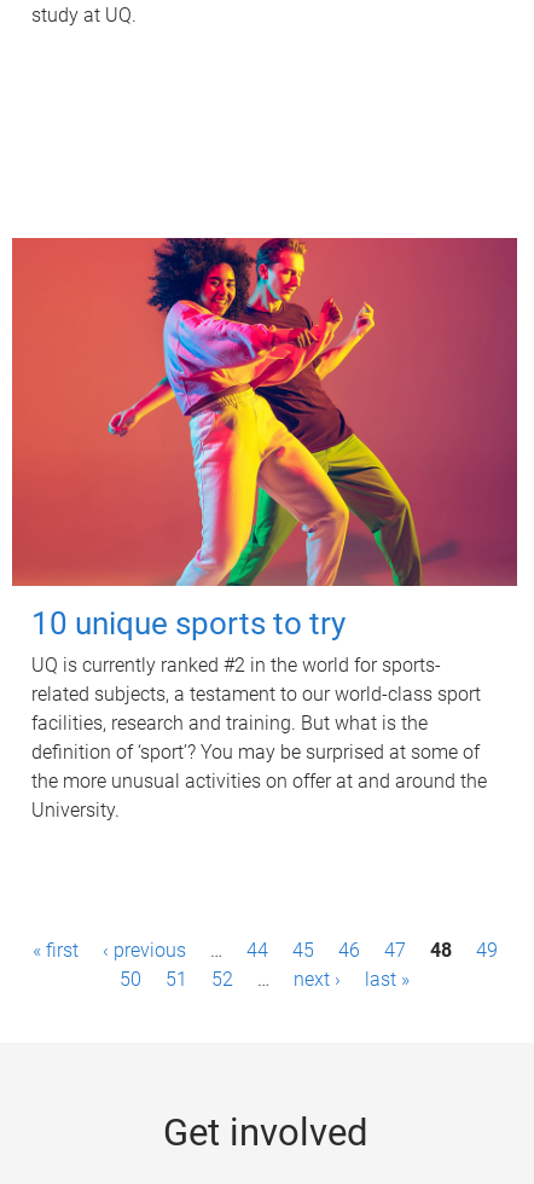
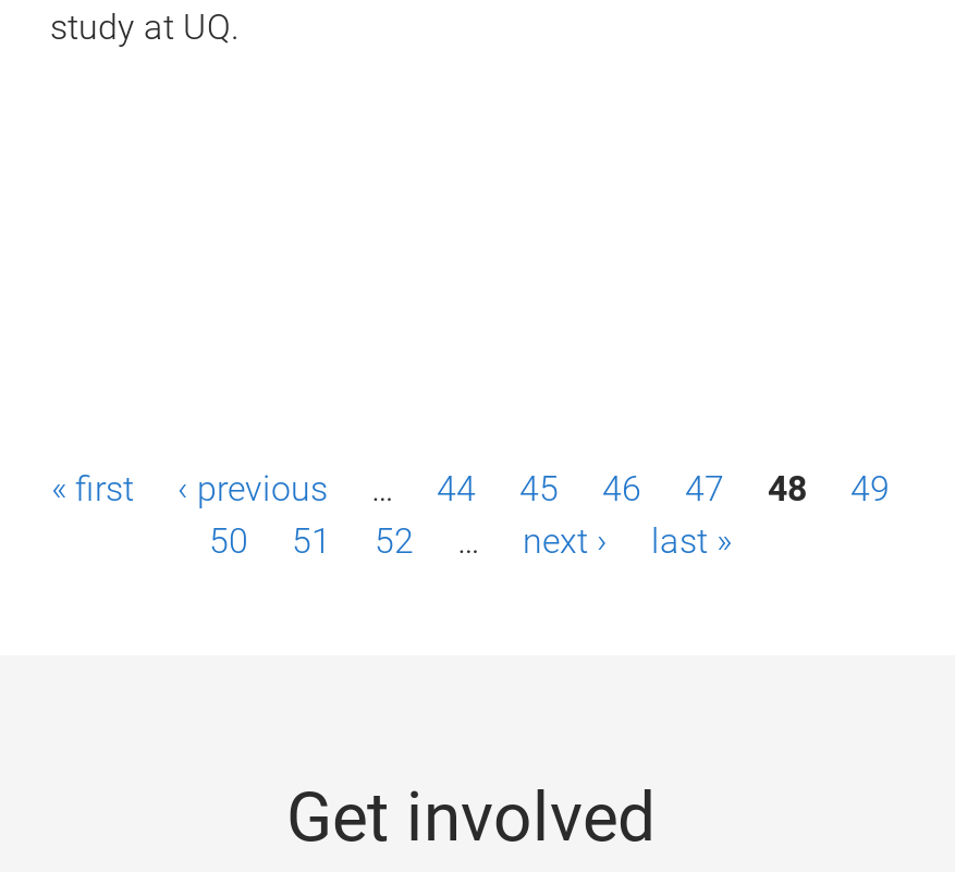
- [image]
- 10 unique sports to try
- UQ is currently ranked #2 in the world for sports-
- related subjects, a testament to our world-class sport
- facilities, research and training. But what is the
- definition of ‘sport’? You may be surprised at some of
- the more unusual activities on offer at and around the
- University.
